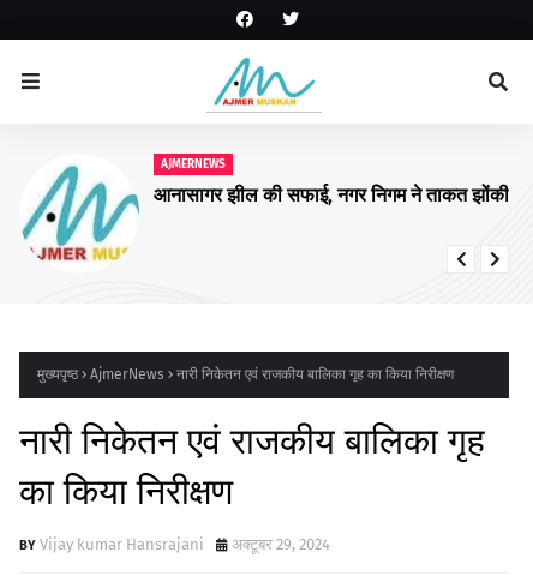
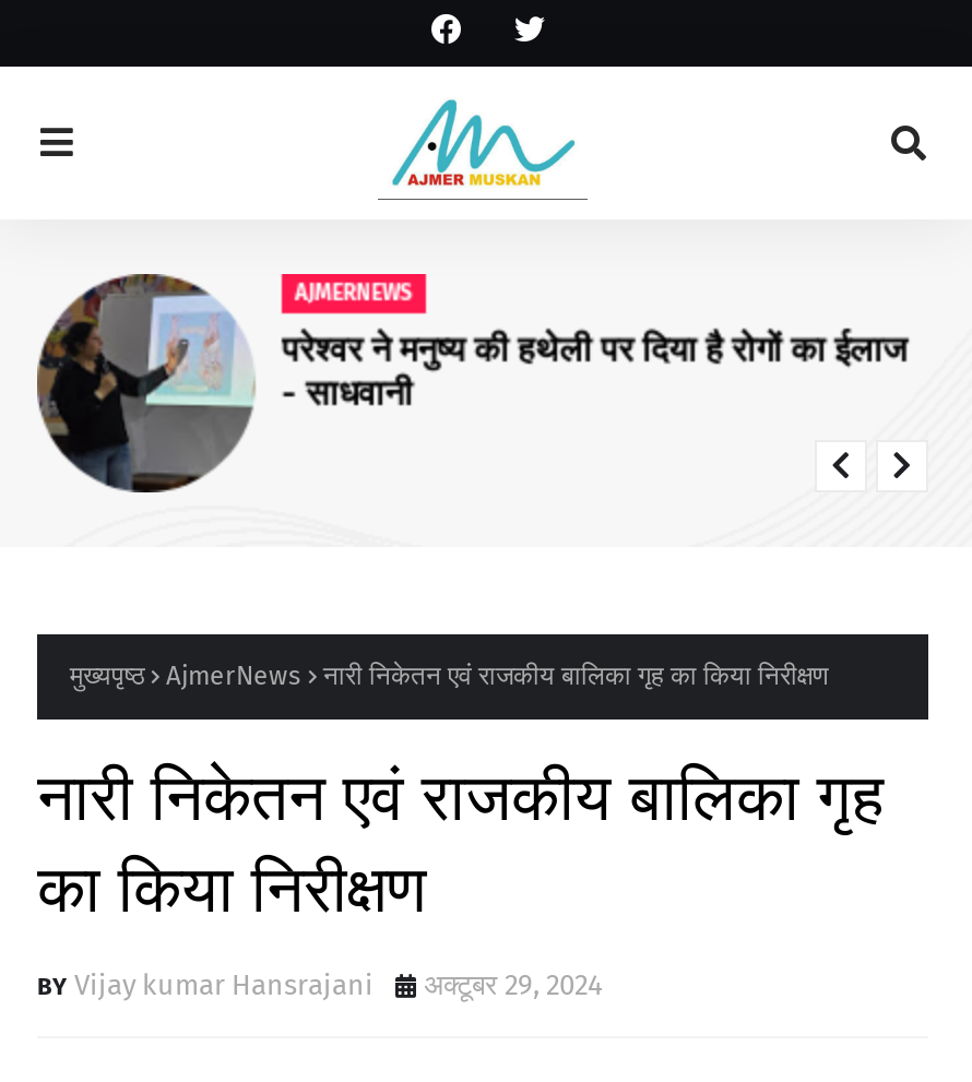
- [image]
- आनासागर झील की सफाई, नगर निगम ने ताकत झोंकी
+ [image]
+ परेश्वर ने मनुष्य की हथेली पर दिया है रोगों का ईलाज
+ - साधवानी
